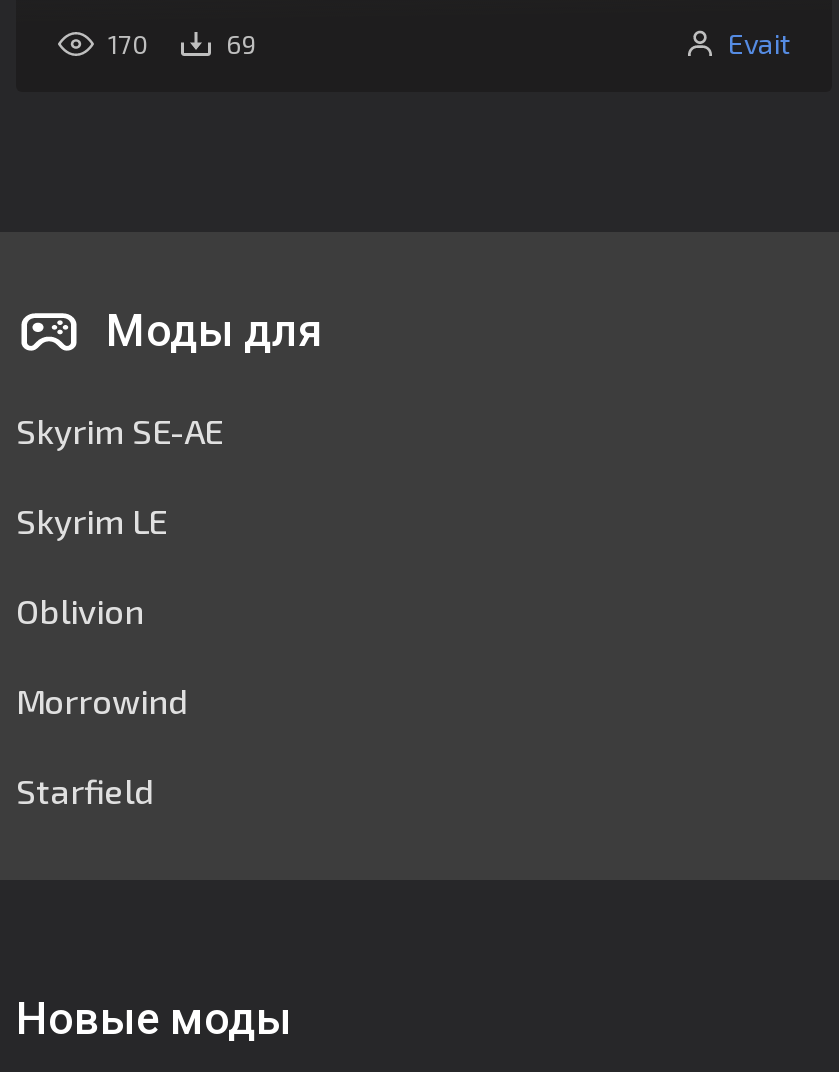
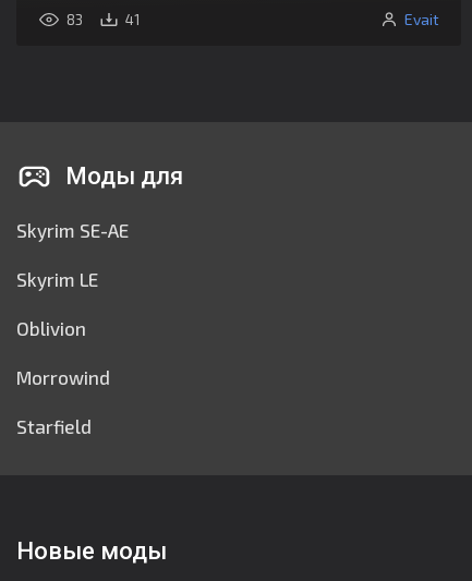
- 170
+ 83

- 69
+ 41
